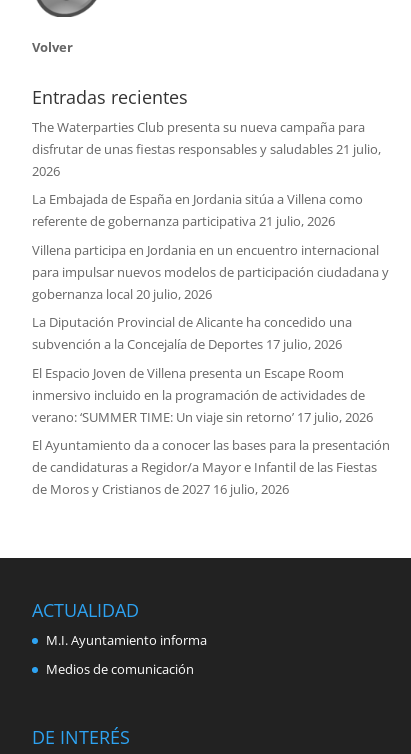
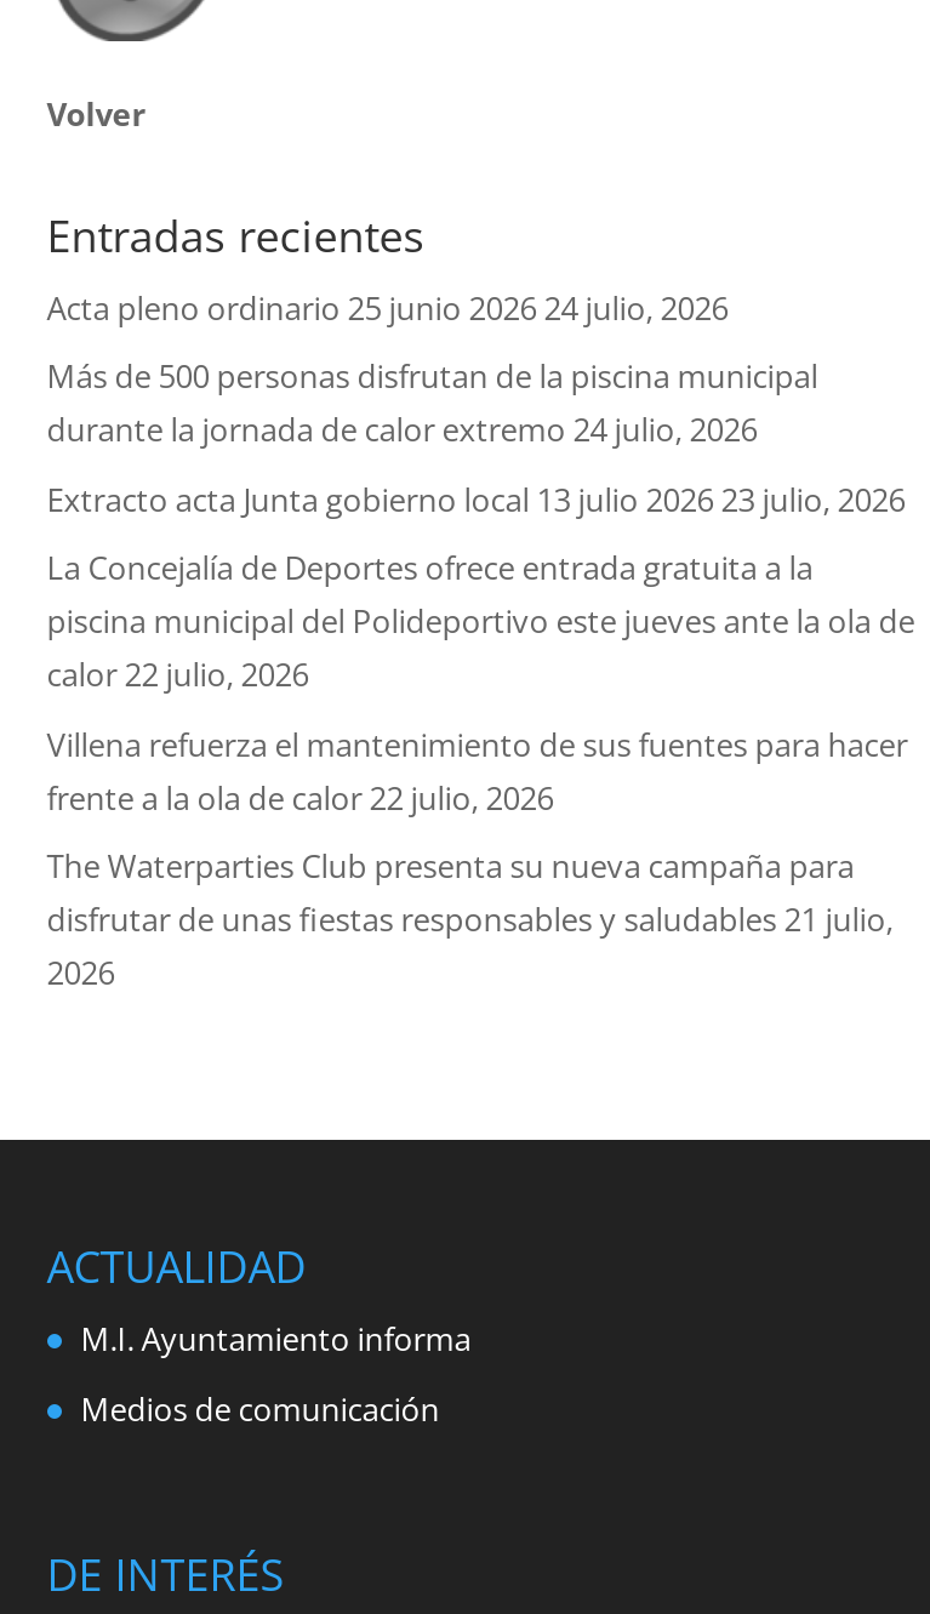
+ Acta pleno ordinario 25 junio 2026 24 julio, 2026
+ Más de 500 personas disfrutan de la piscina municipal
+ durante la jornada de calor extremo 24 julio, 2026
+ Extracto acta Junta gobierno local 13 julio 2026 23 julio, 2026
+ La Concejalía de Deportes ofrece entrada gratuita a la
+ piscina municipal del Polideportivo este jueves ante la ola de
+ calor 22 julio, 2026
+ Villena refuerza el mantenimiento de sus fuentes para hacer
+ frente a la ola de calor 22 julio, 2026

moved down: The Waterparties Club presenta su nueva campaña para | disfrutar de unas fiestas responsables y saludables 21 julio, | 2026

- La Embajada de España en Jordania sitúa a Villena como
- referente de gobernanza participativa 21 julio, 2026
- Villena participa en Jordania en un encuentro internacional
- para impulsar nuevos modelos de participación ciudadana y
- gobernanza local 20 julio, 2026
- La Diputación Provincial de Alicante ha concedido una
- subvención a la Concejalía de Deportes 17 julio, 2026
- El Espacio Joven de Villena presenta un Escape Room
- inmersivo incluido en la programación de actividades de
- verano: ‘SUMMER TIME: Un viaje sin retorno’ 17 julio, 2026
- El Ayuntamiento da a conocer las bases para la presentación
- de candidaturas a Regidor/a Mayor e Infantil de las Fiestas
- de Moros y Cristianos de 2027 16 julio, 2026
